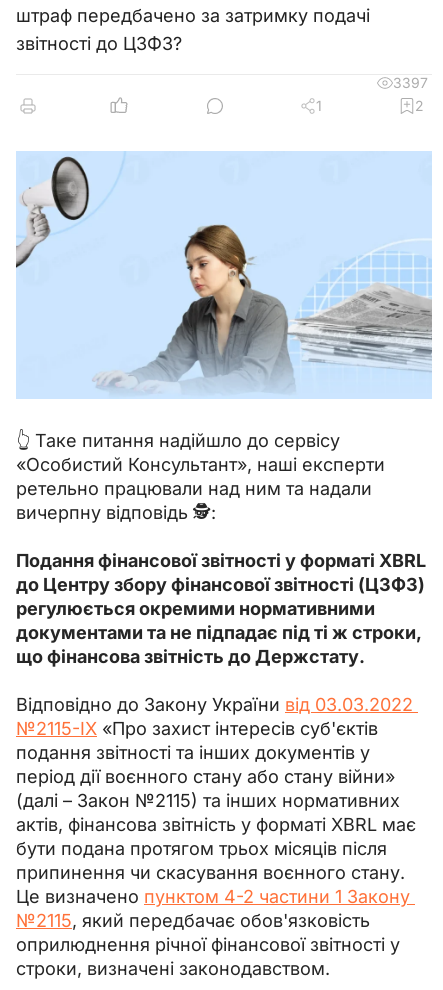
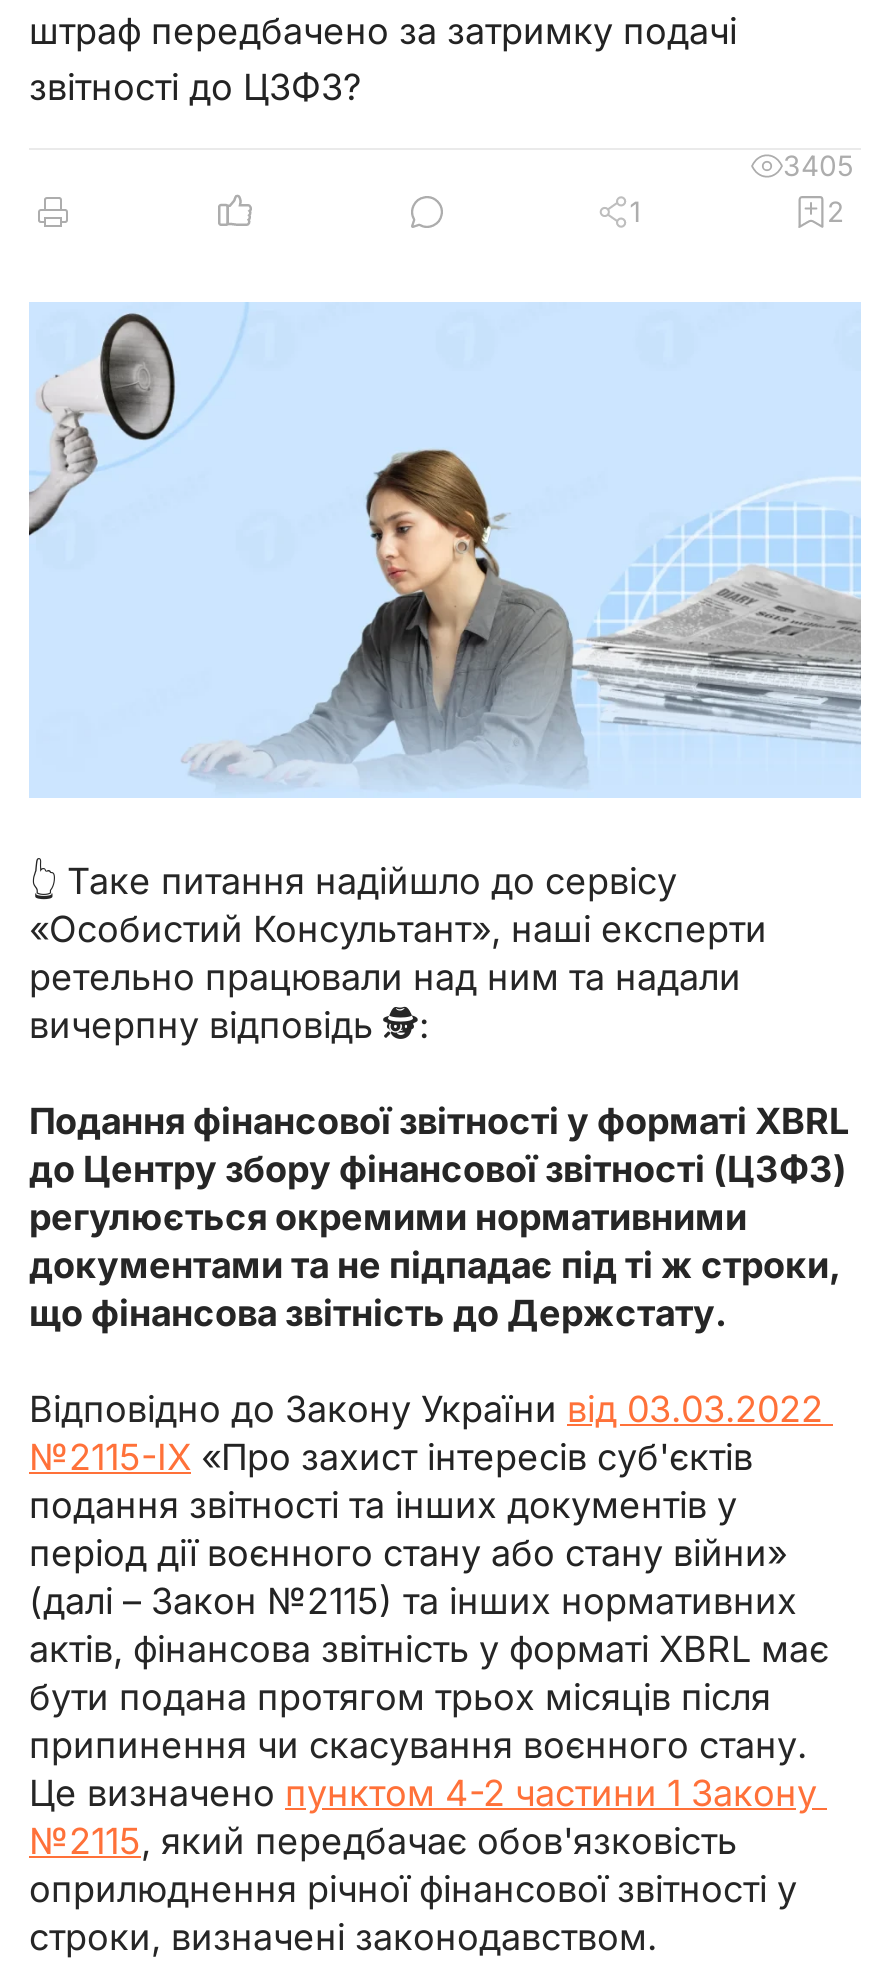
- 3397
+ 3405
